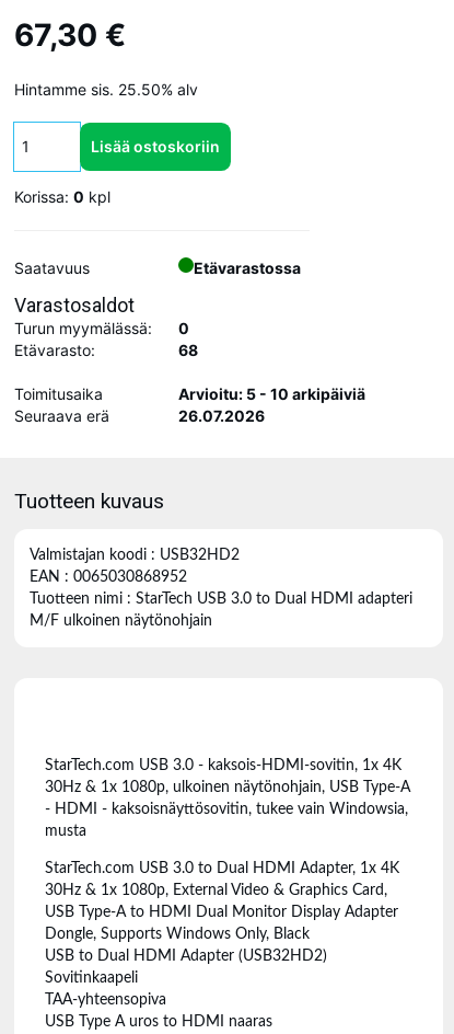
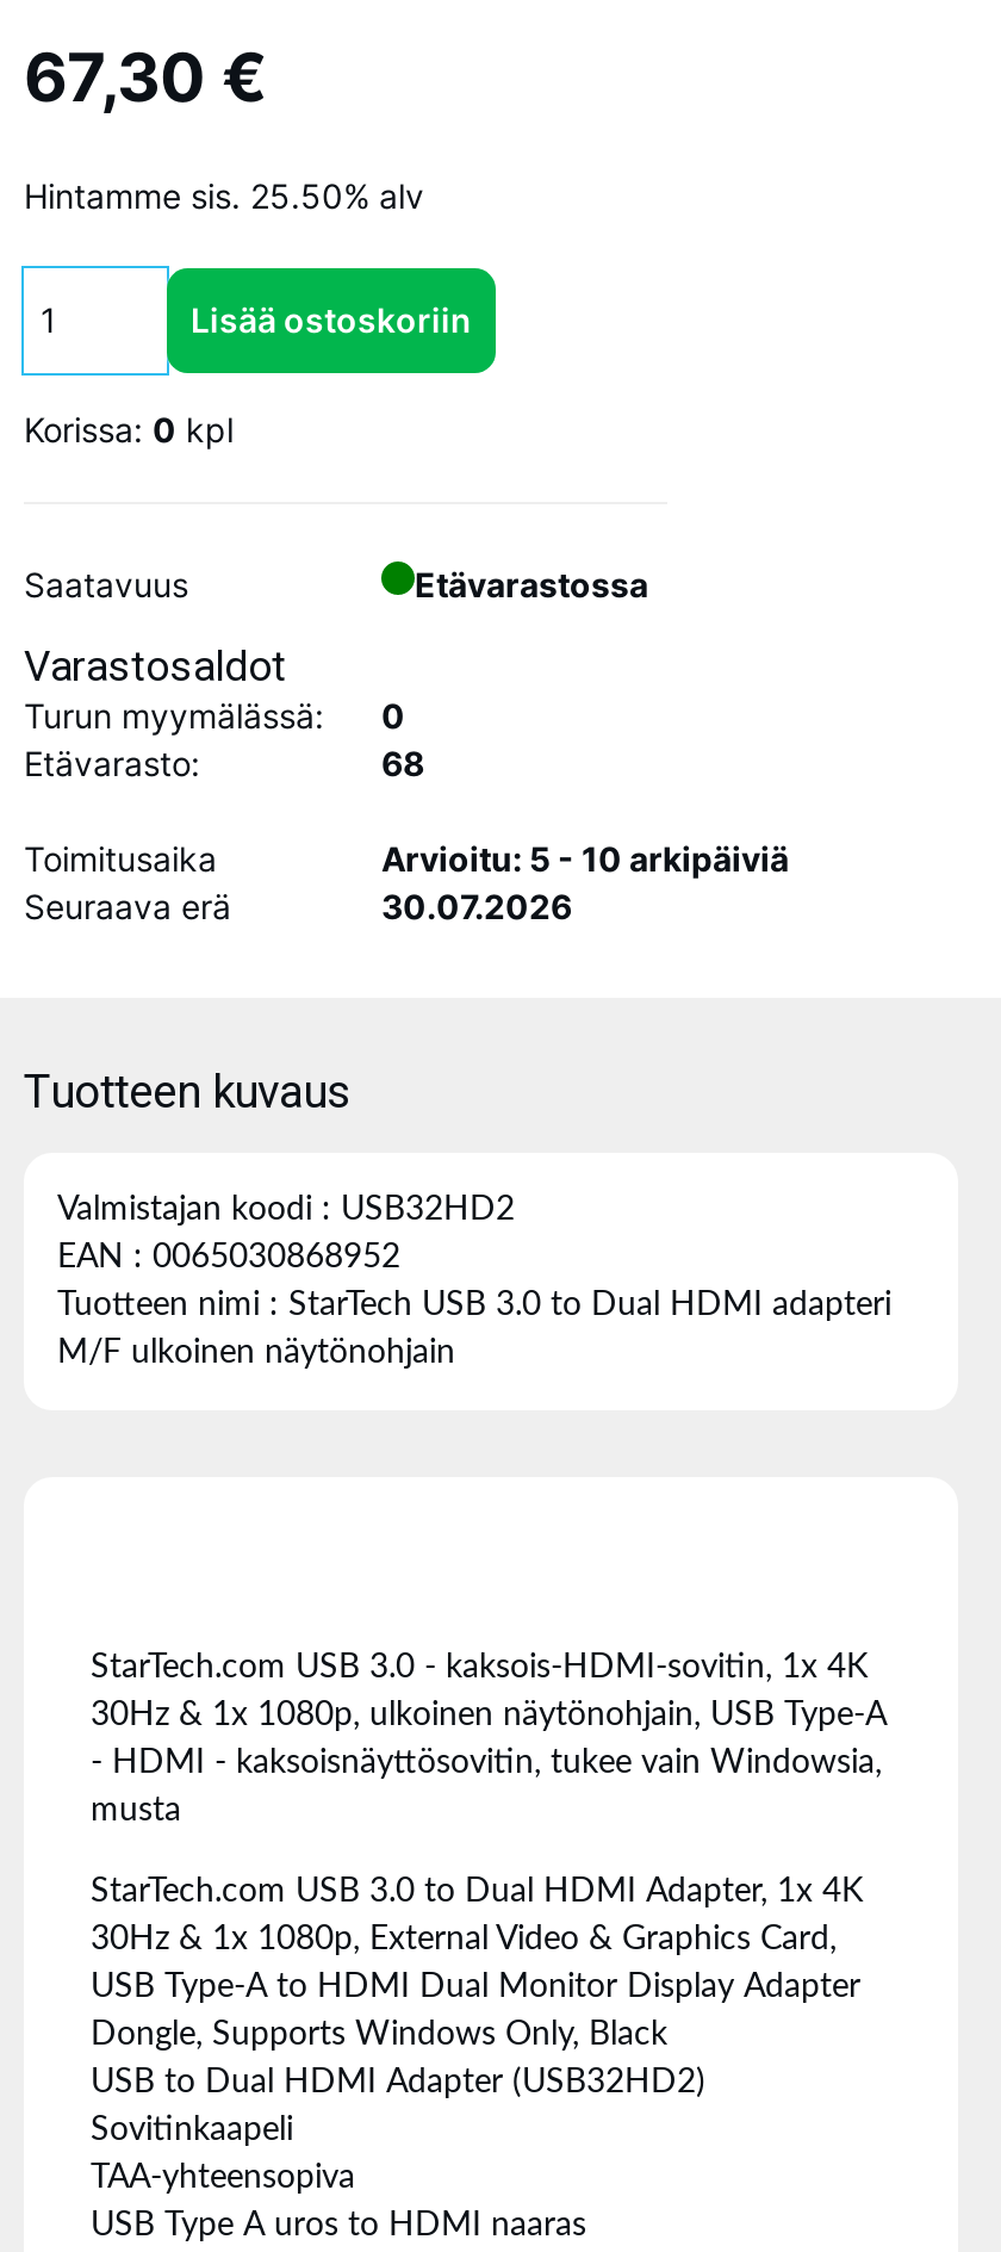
- 26.07.2026
+ 30.07.2026
